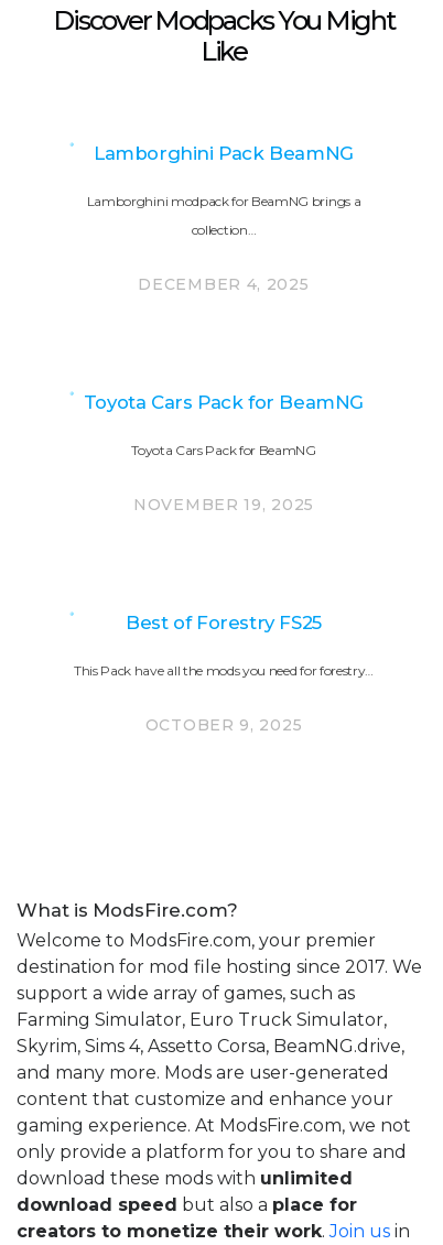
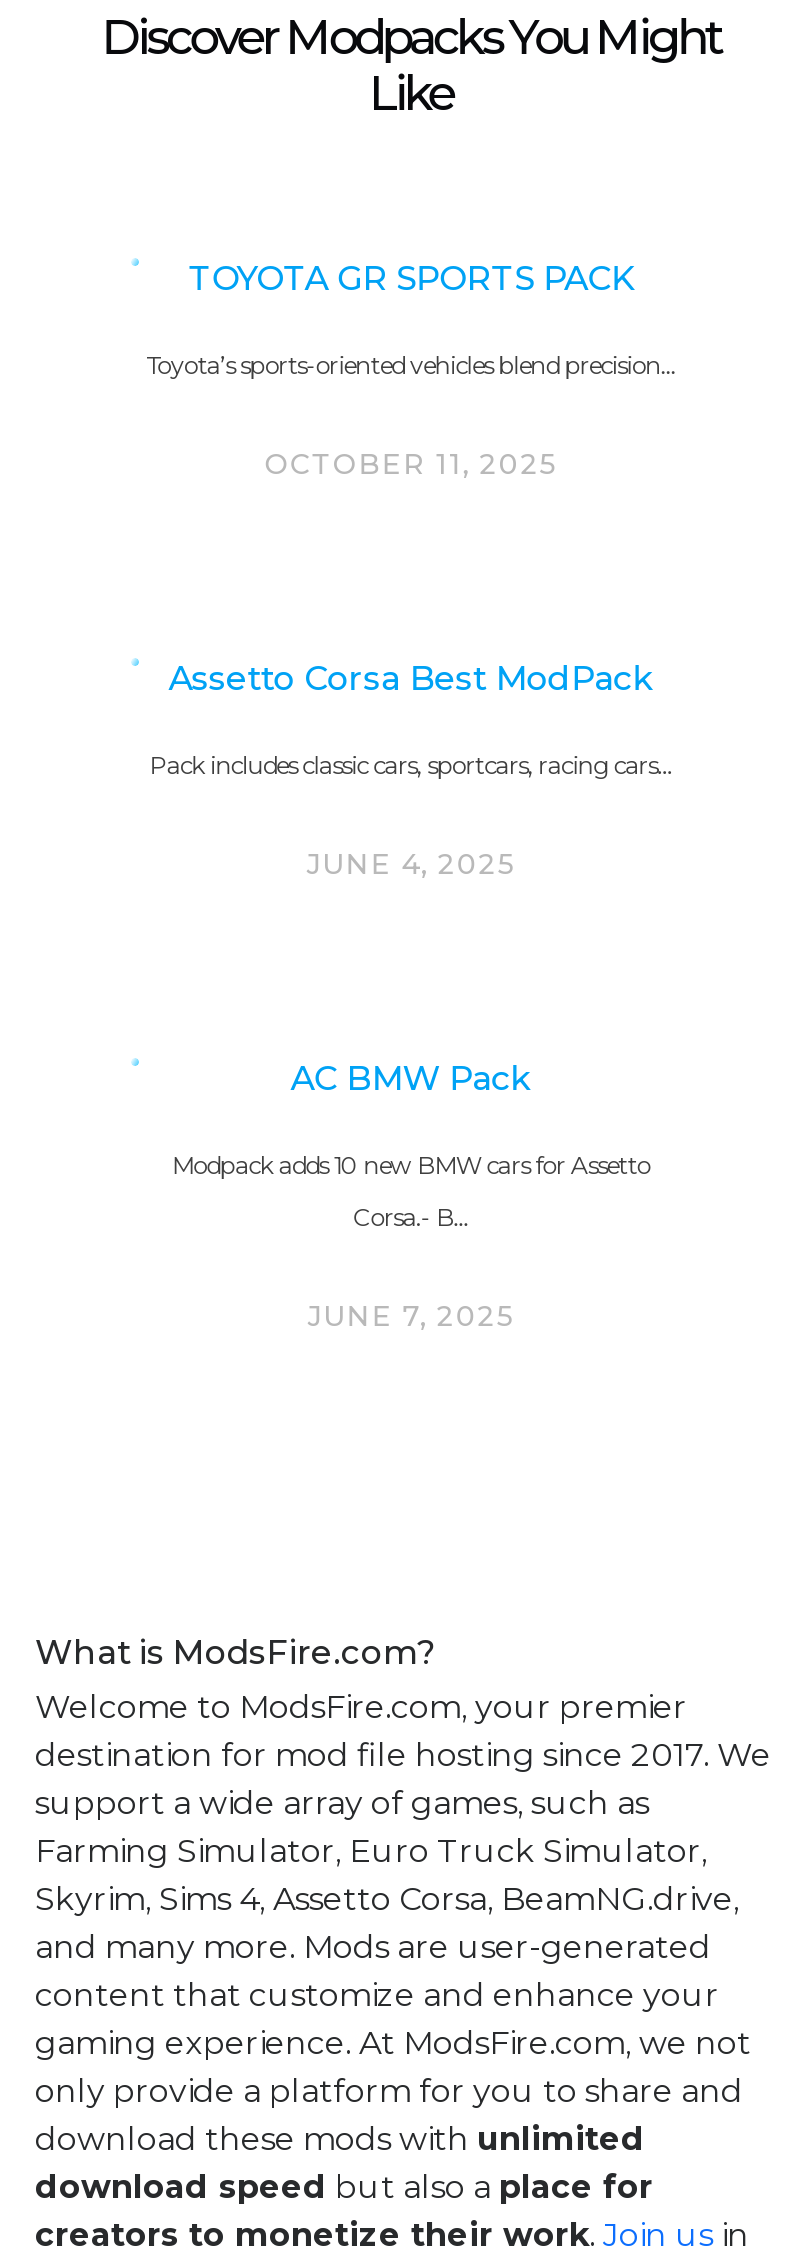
- Lamborghini Pack BeamNG
+ TOYOTA GR SPORTS PACK

- Lamborghini modpack for BeamNG brings a
+ Toyota’s sports-oriented vehicles blend precision…

- collection…
+ OCTOBER 11, 2025

- DECEMBER 4, 2025
+ Assetto Corsa Best ModPack

- Toyota Cars Pack for BeamNG
+ Pack includes classic cars, sportcars, racing cars…

- Toyota Cars Pack for BeamNG
+ JUNE 4, 2025

- NOVEMBER 19, 2025
+ AC BMW Pack

- Best of Forestry FS25
+ Modpack adds 10 new BMW cars for Assetto

- This Pack have all the mods you need for forestry…
+ Corsa.- B…

- OCTOBER 9, 2025
+ JUNE 7, 2025
